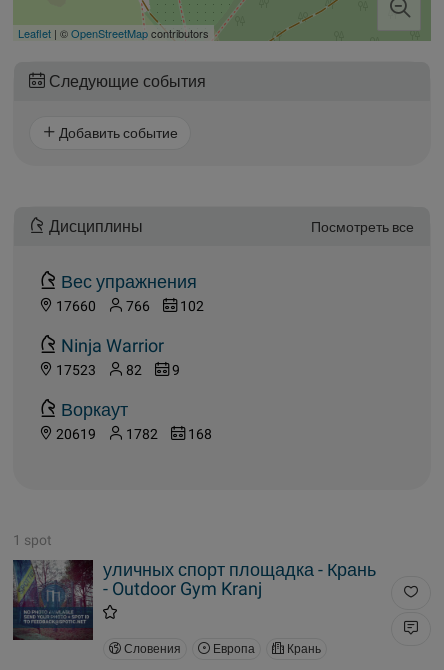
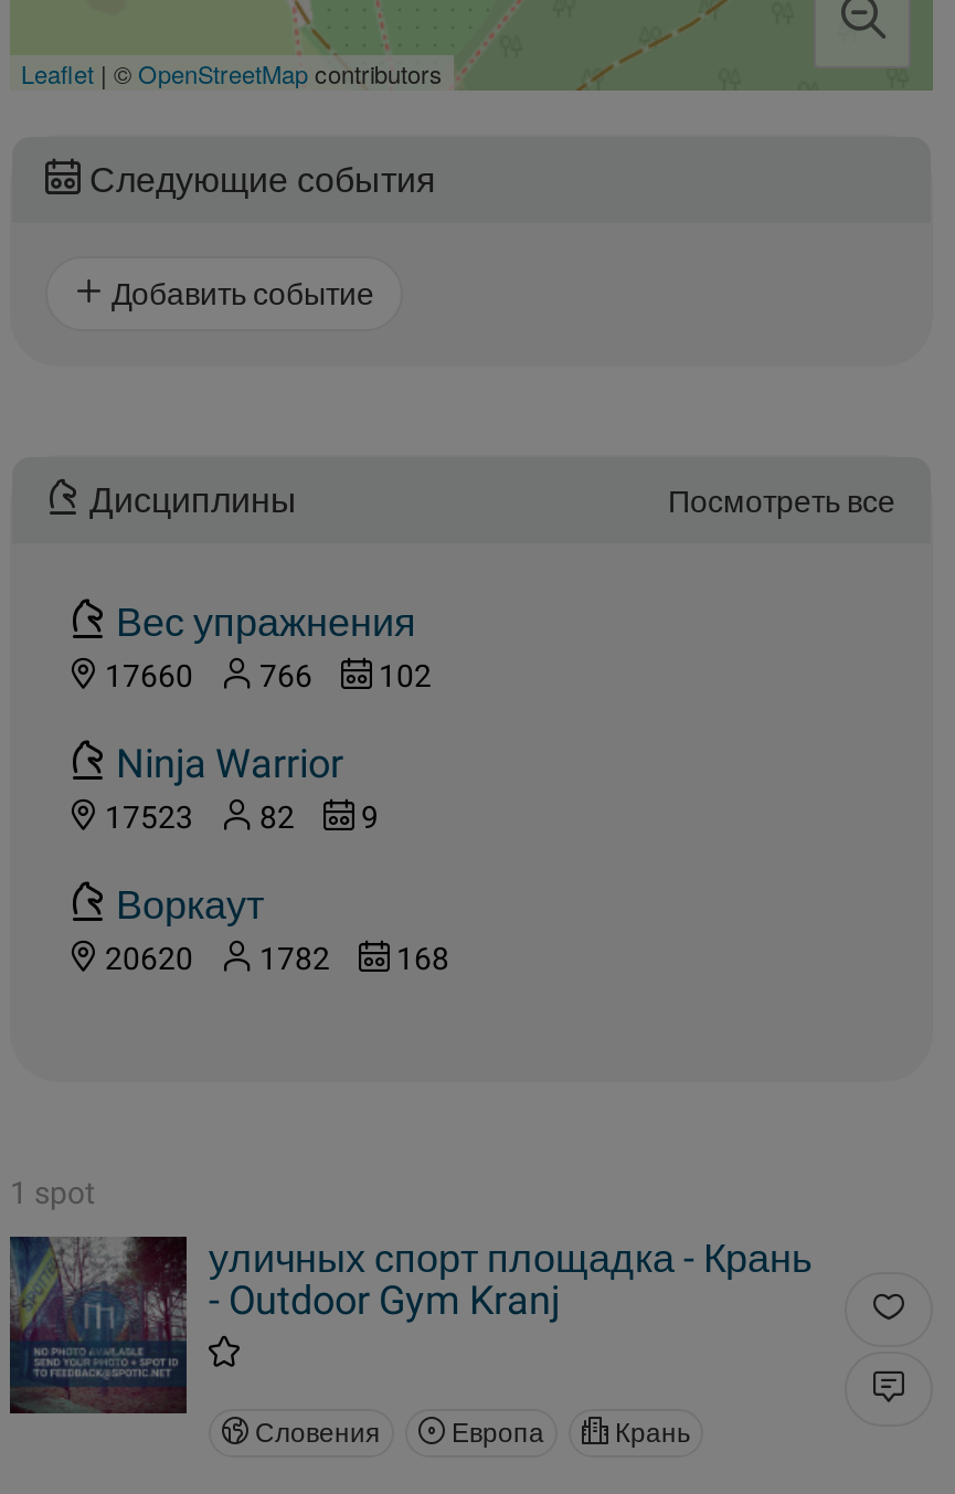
- 20619 1782 168
+ 20620 1782 168
